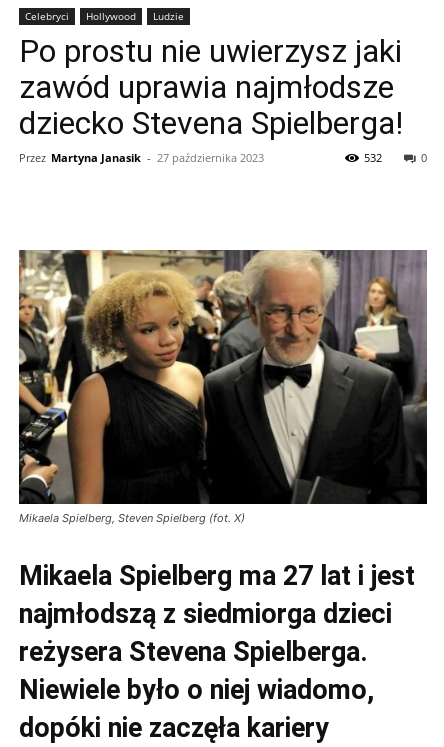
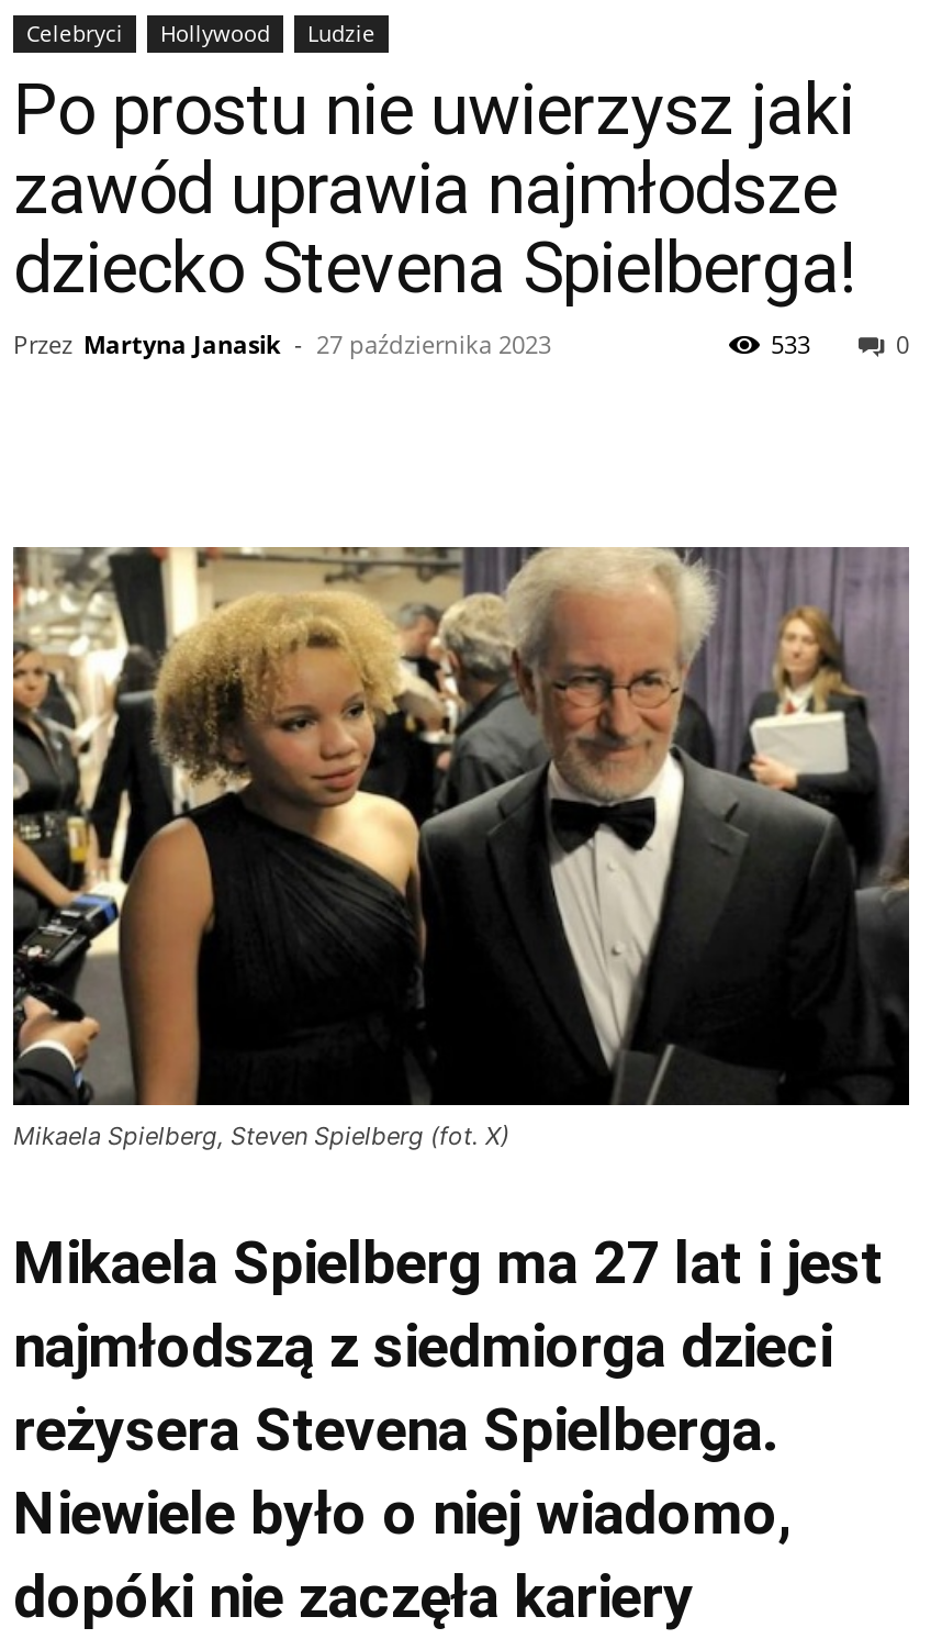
- 532
+ 533
